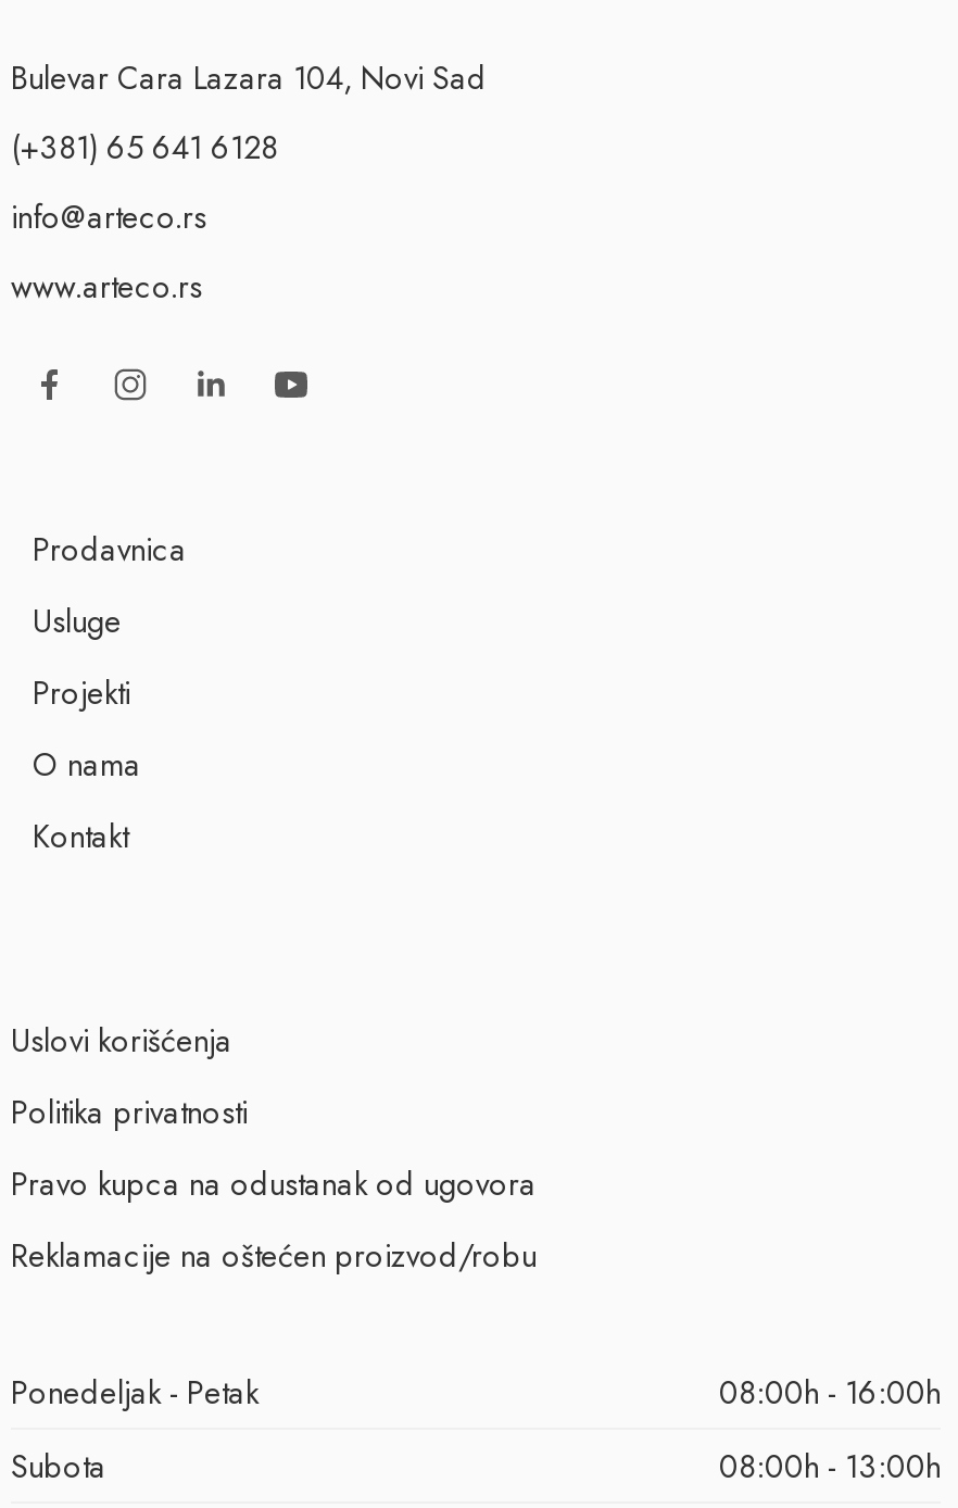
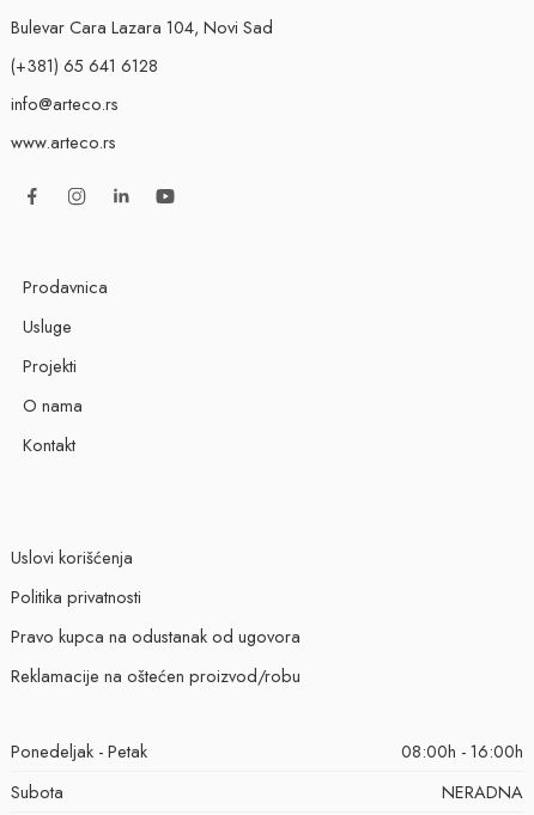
- 08:00h - 13:00h
+ NERADNA
